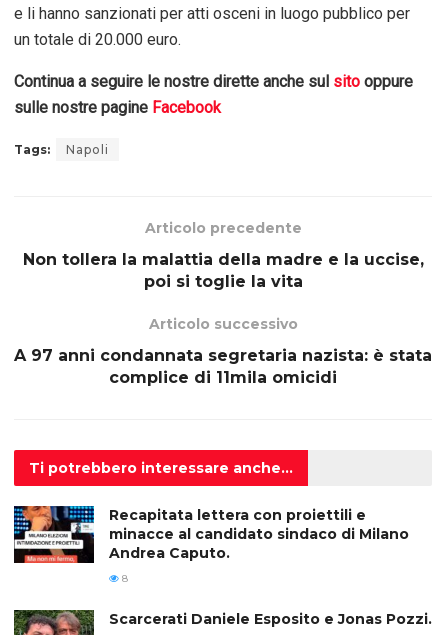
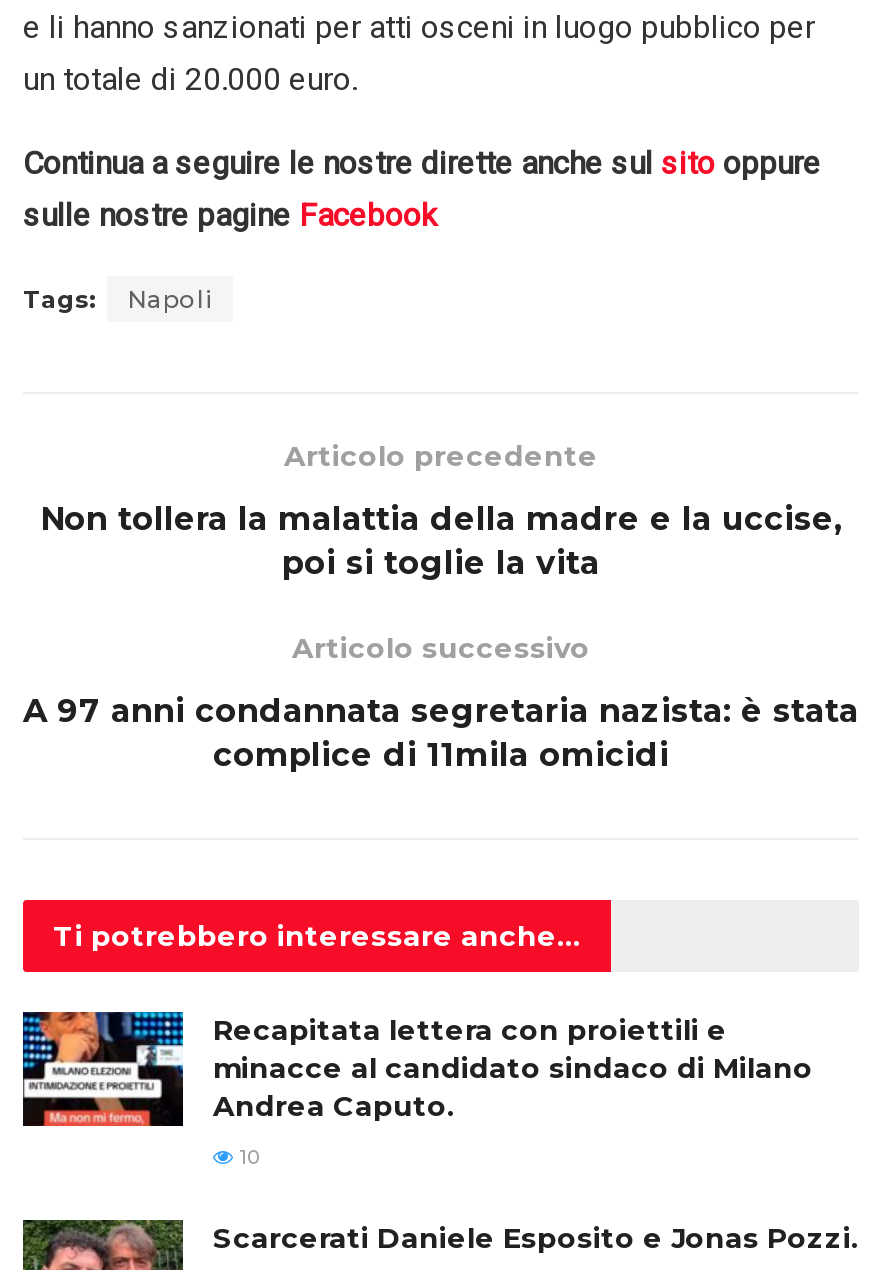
- 8
+ 10
